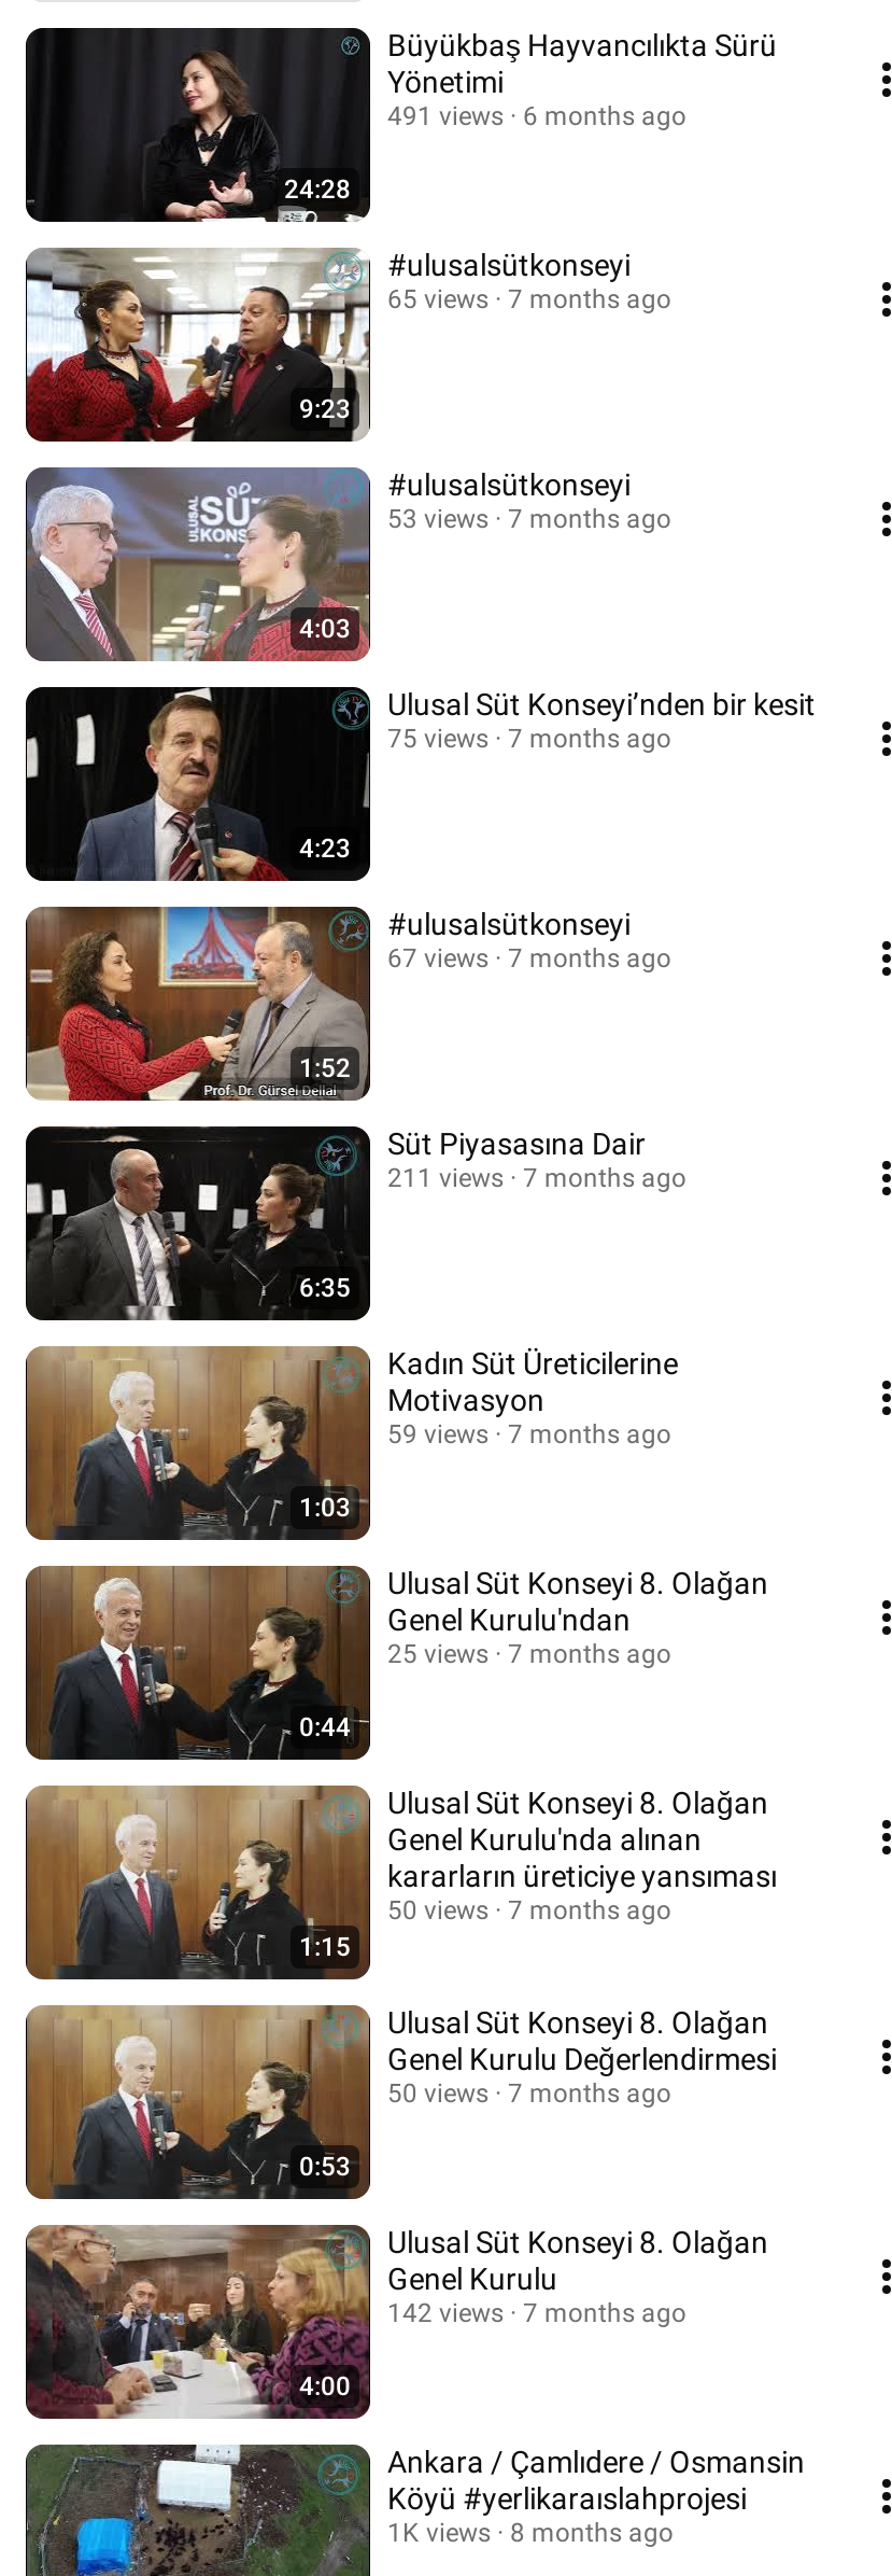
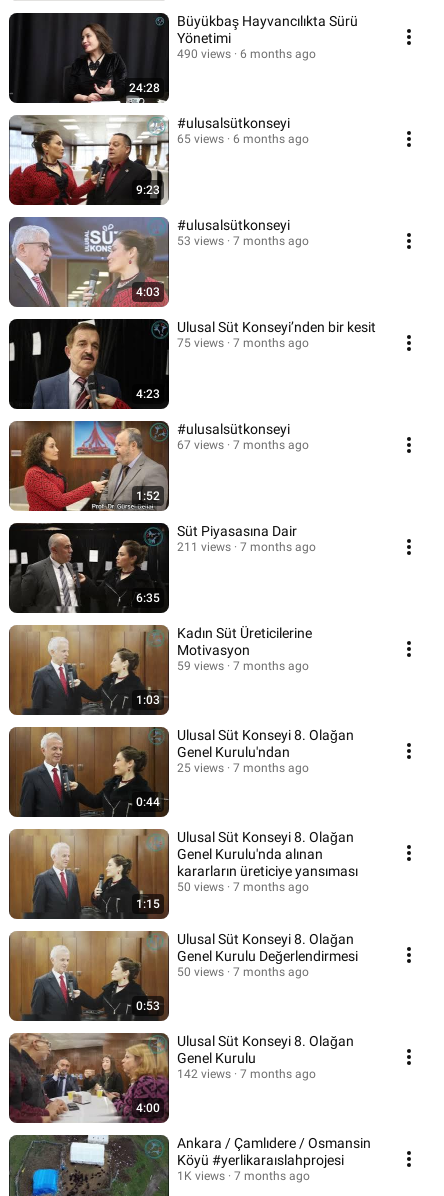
- 491 views 6 months ago
+ 490 views 6 months ago

- 65 views 7 months ago
+ 65 views 6 months ago

- 1K views 8 months ago
+ 1K views 7 months ago
